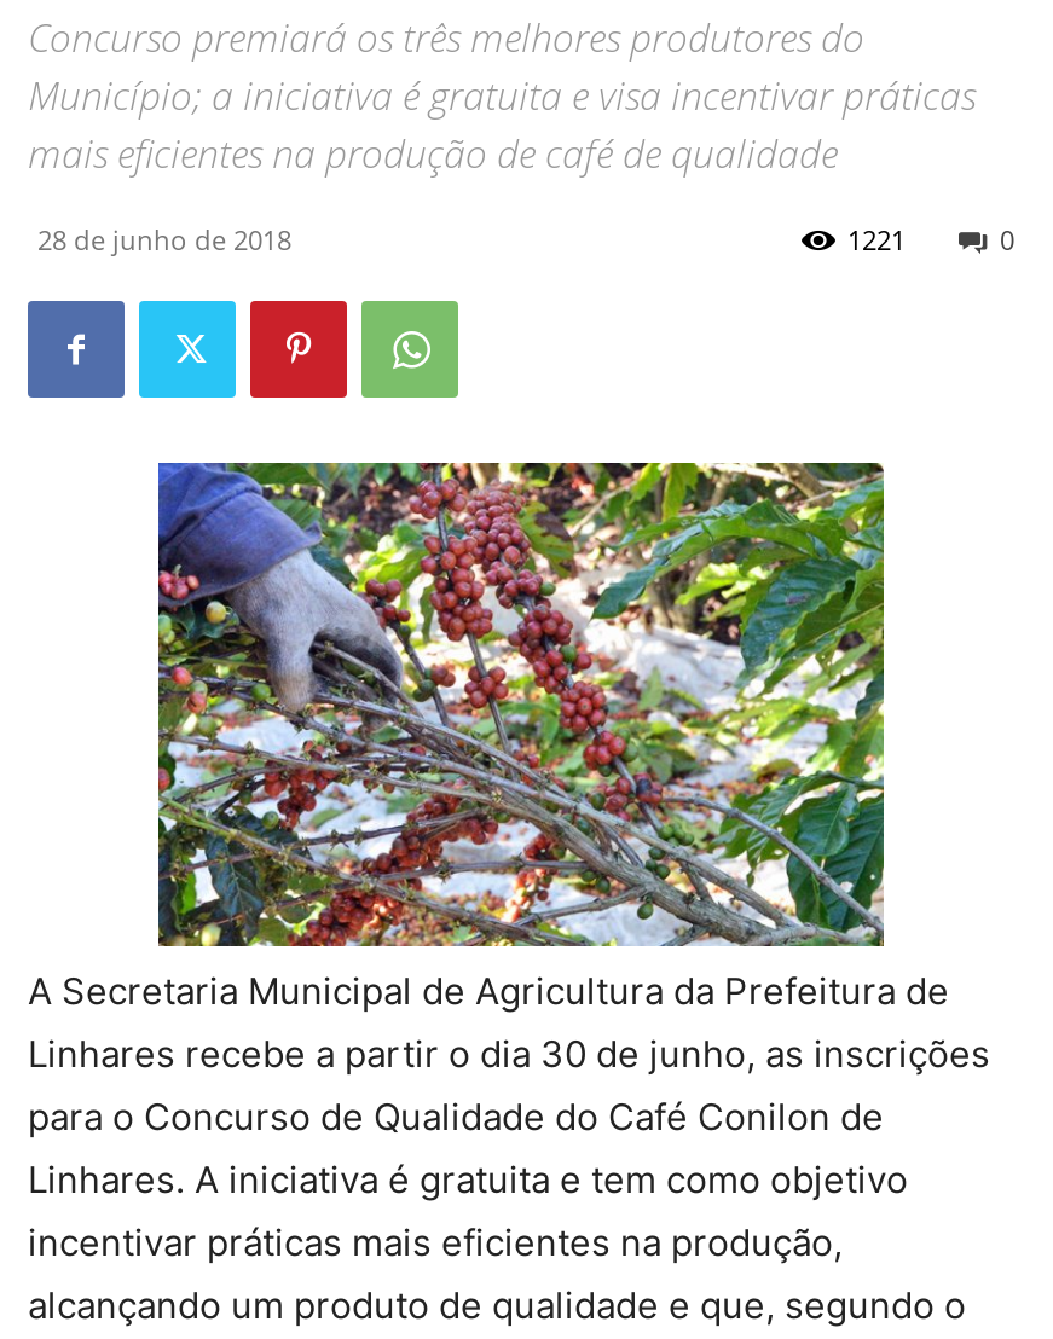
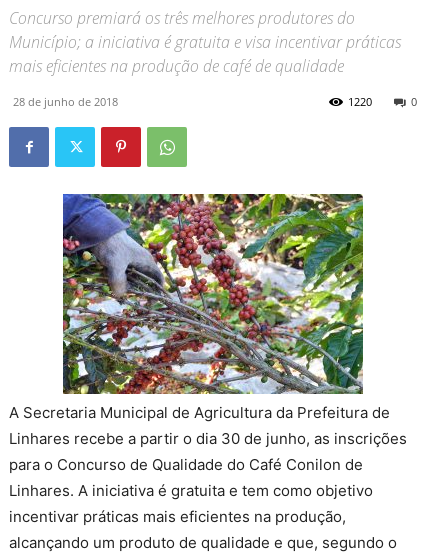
- 1221
+ 1220
